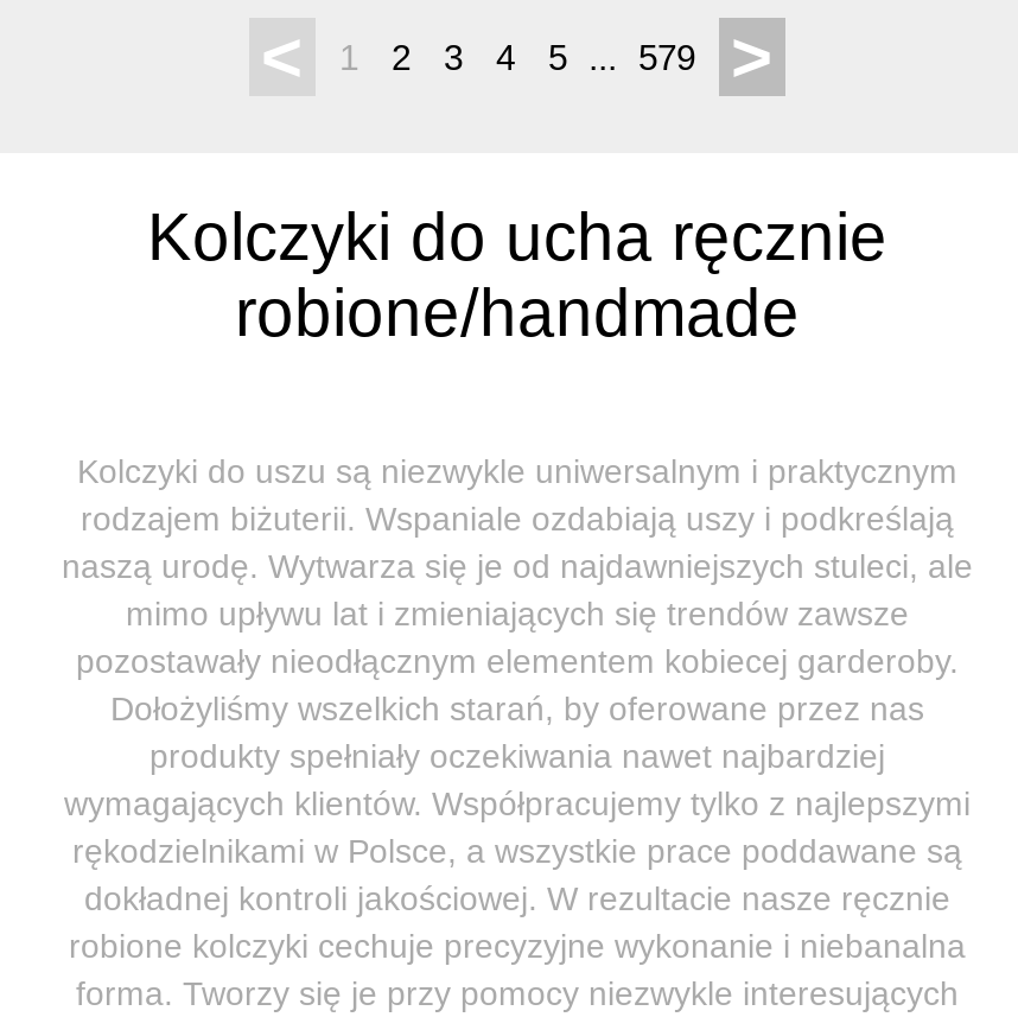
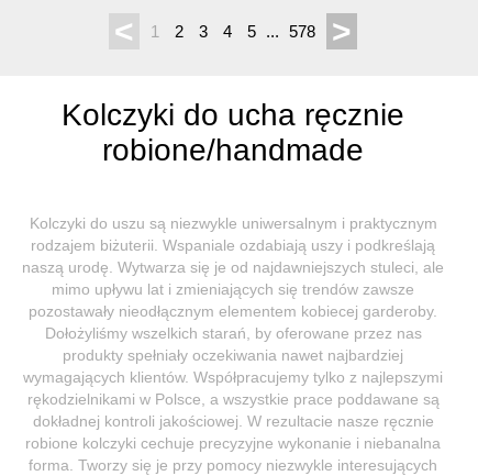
- 5 ... 579
+ 5 ... 578
